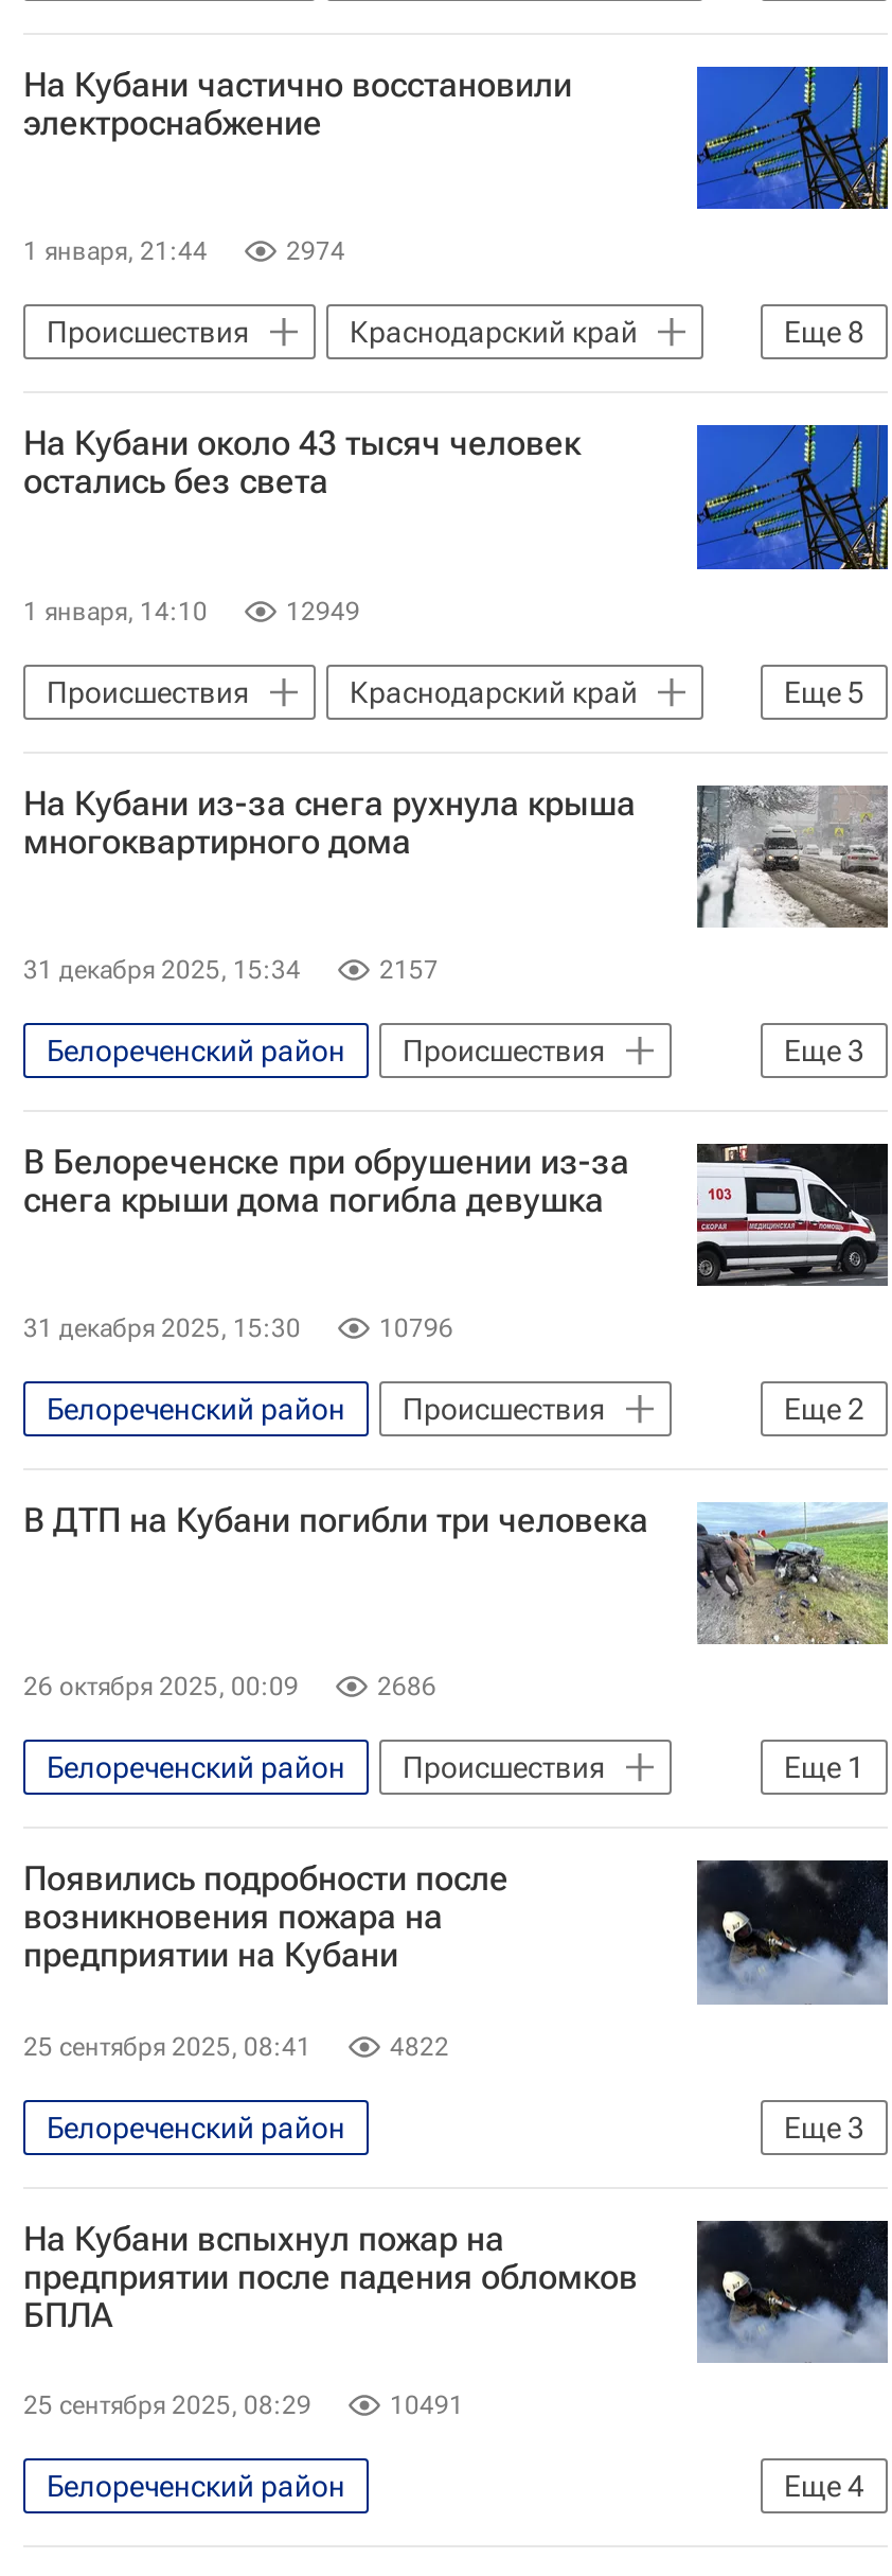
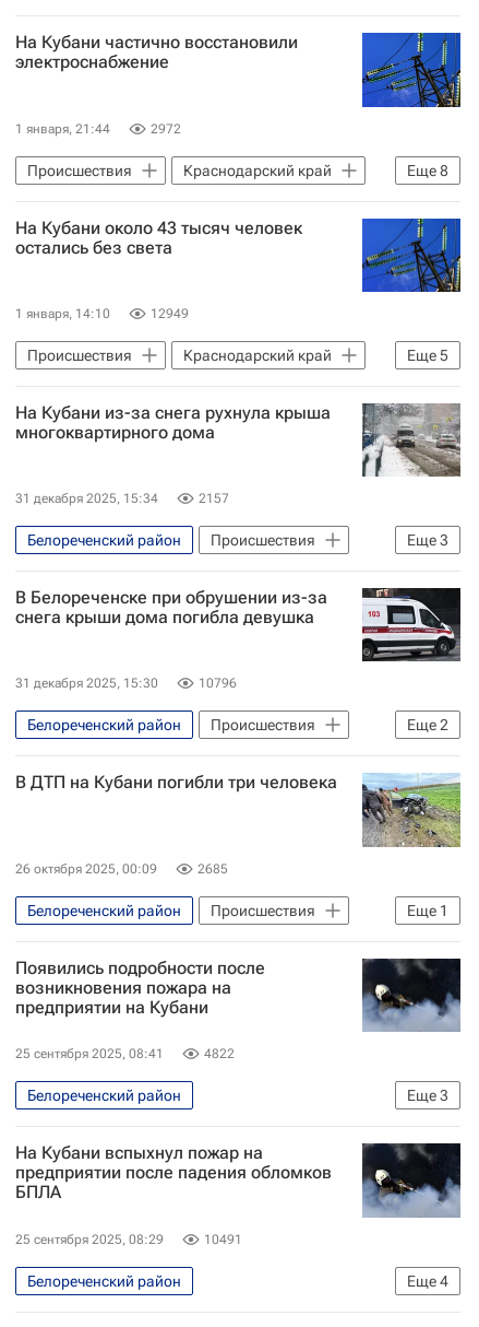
- 2974
+ 2972

- 2686
+ 2685
